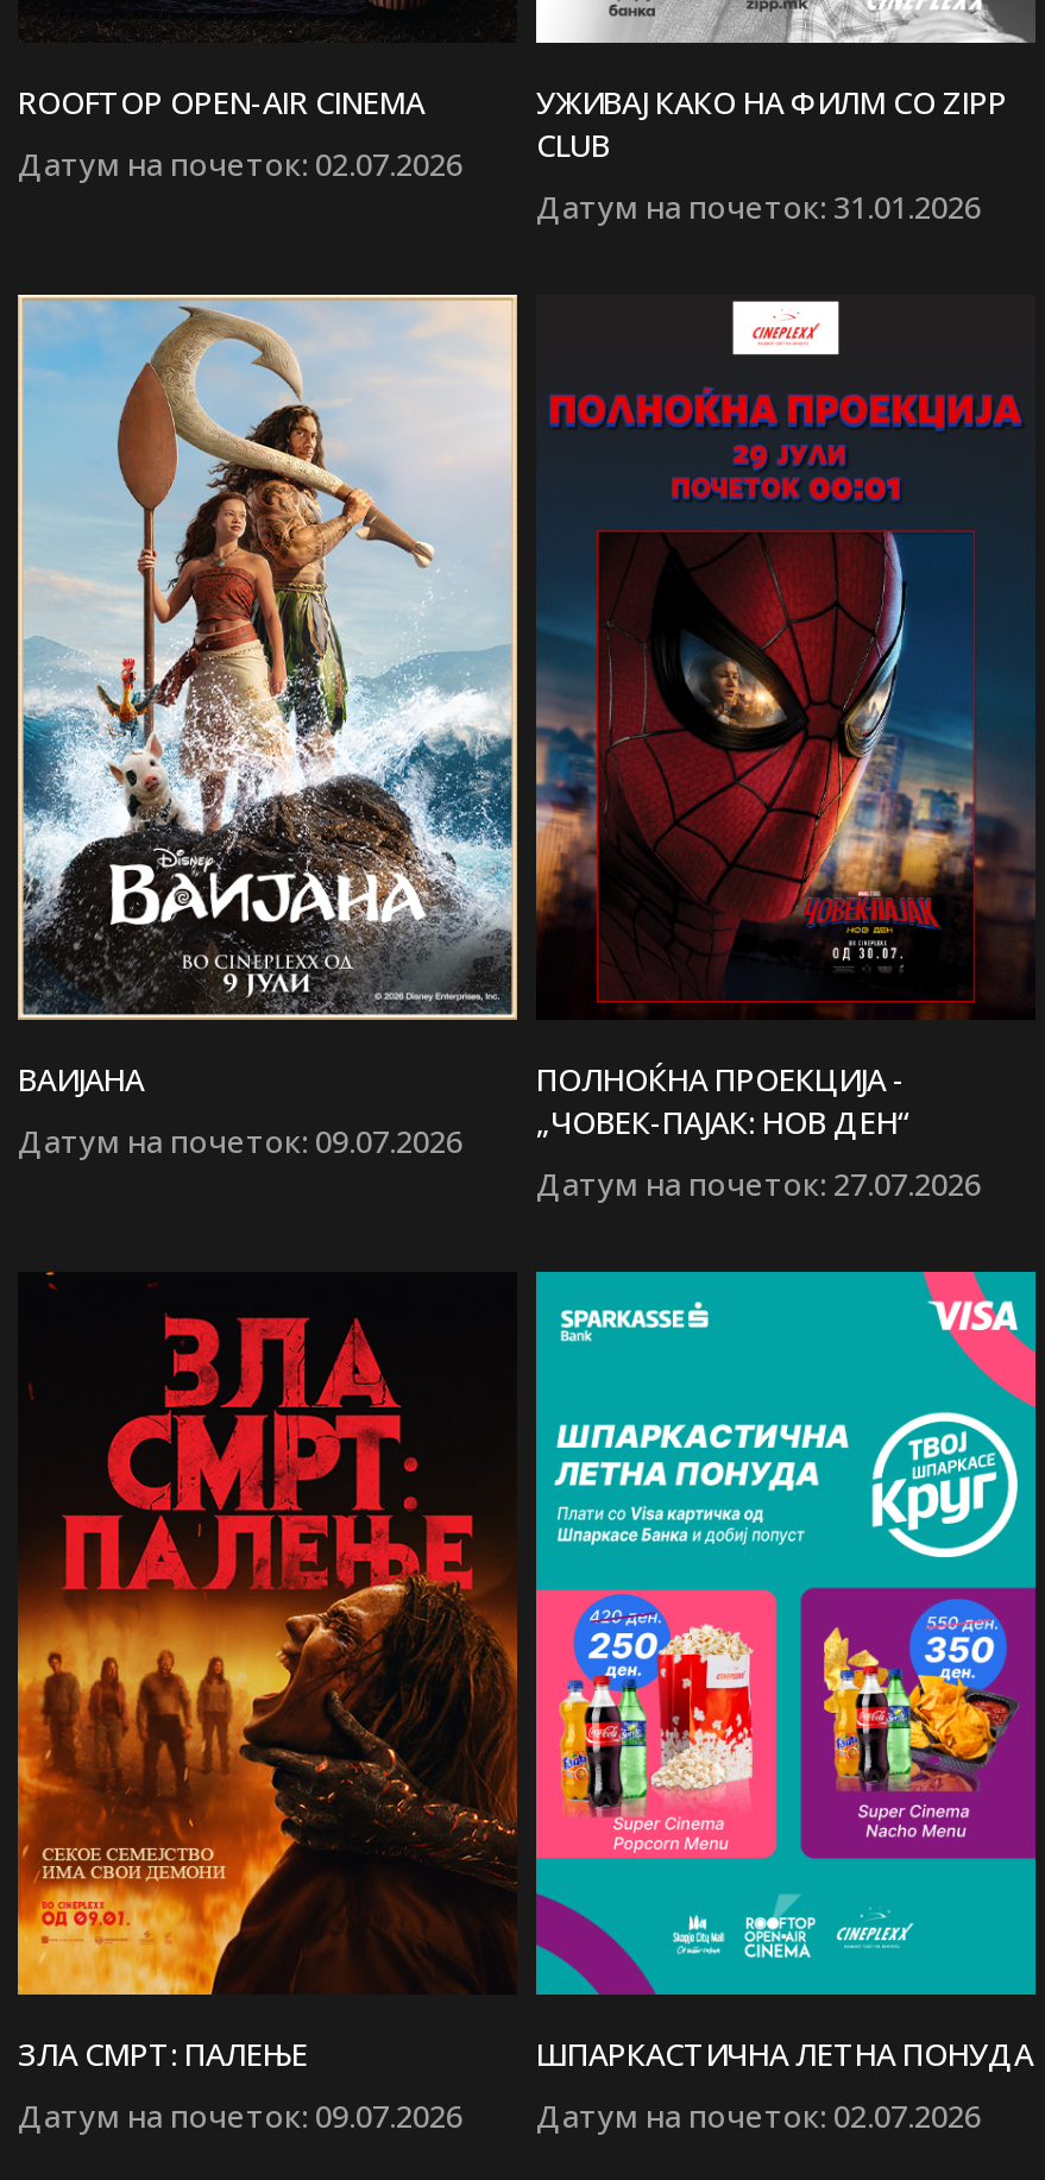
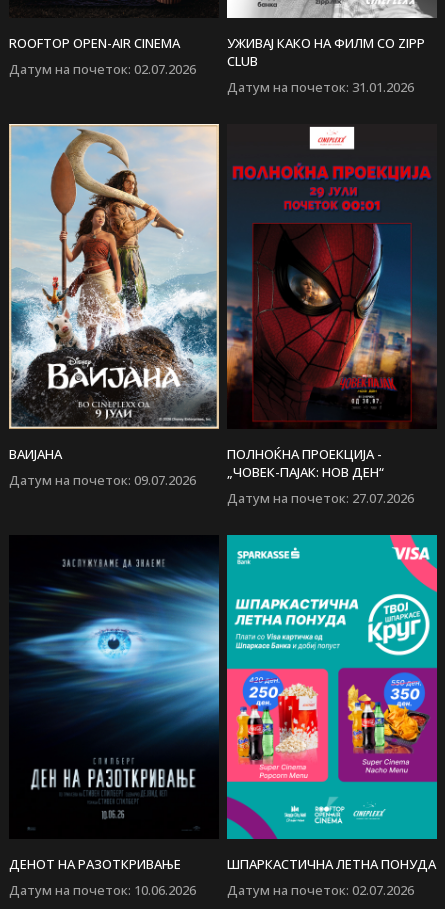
- [image]
- ЗЛА СМРТ: ПАЛЕЊЕ
- Датум на почеток: 09.07.2026
+ [image]
+ ДЕНОТ НА РАЗОТКРИВАЊЕ
+ Датум на почеток: 10.06.2026
